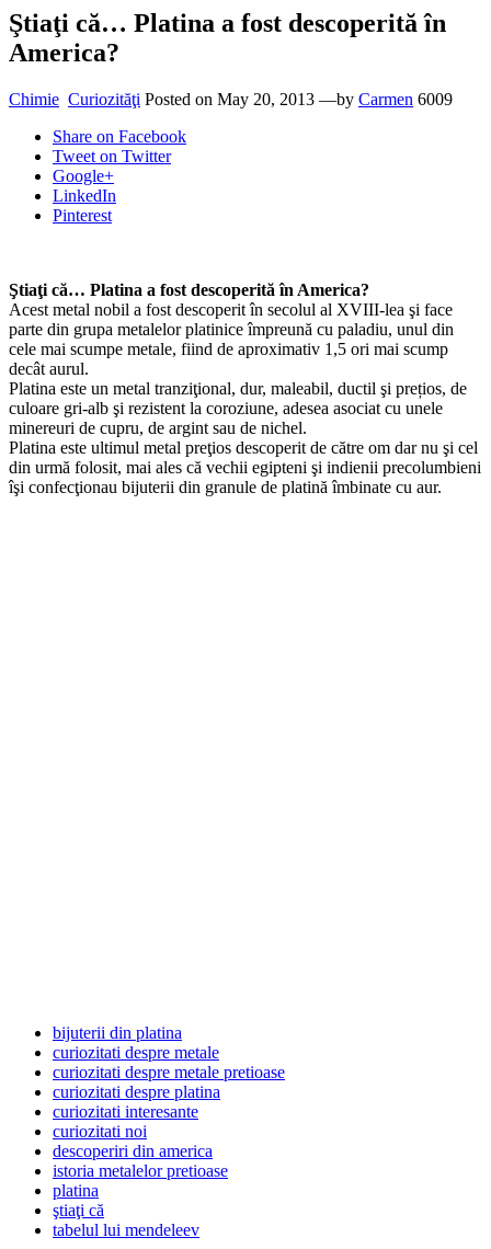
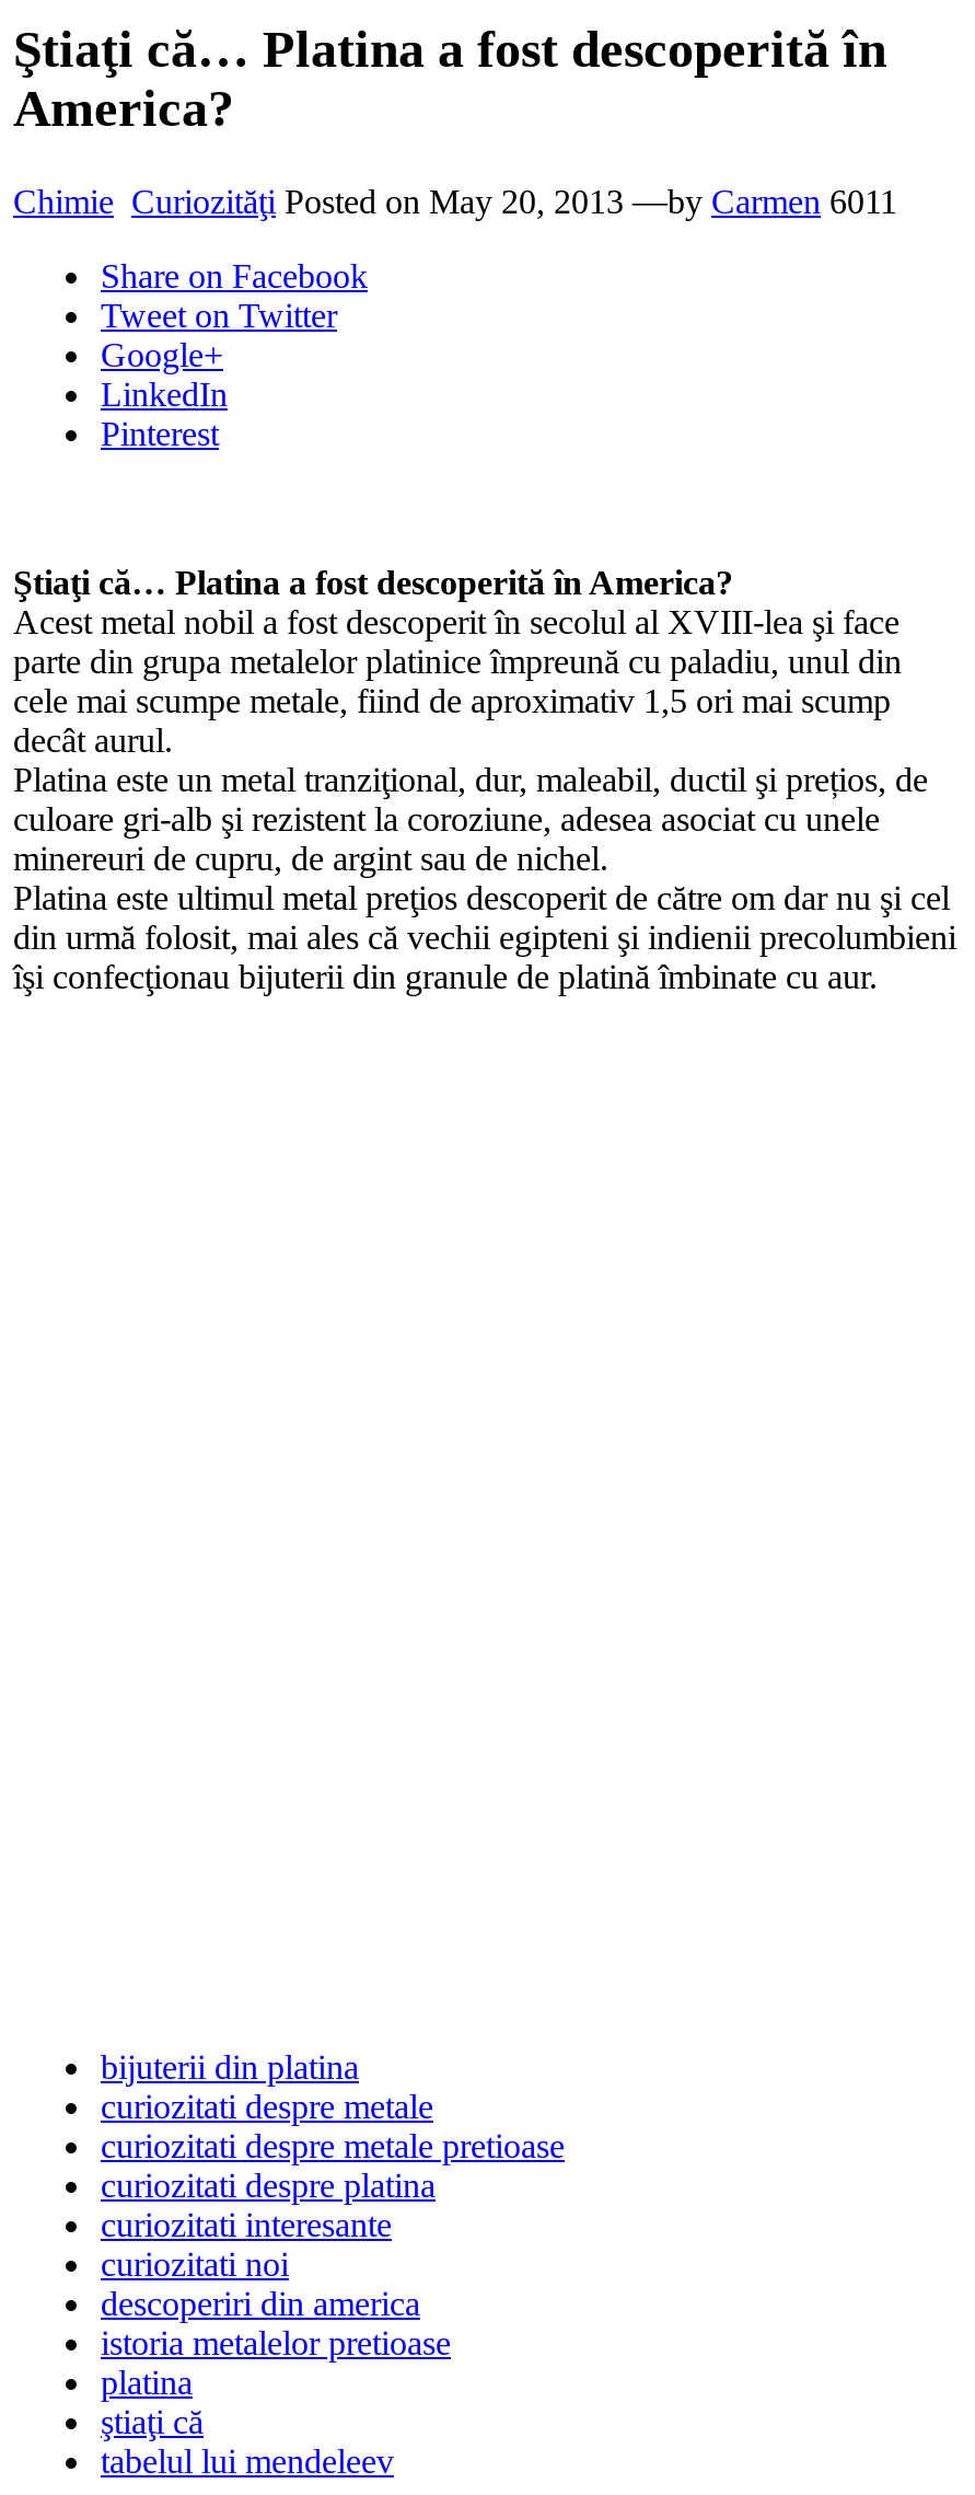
- Chimie Curiozităţi Posted on May 20, 2013 —by Carmen 6009
+ Chimie Curiozităţi Posted on May 20, 2013 —by Carmen 6011
